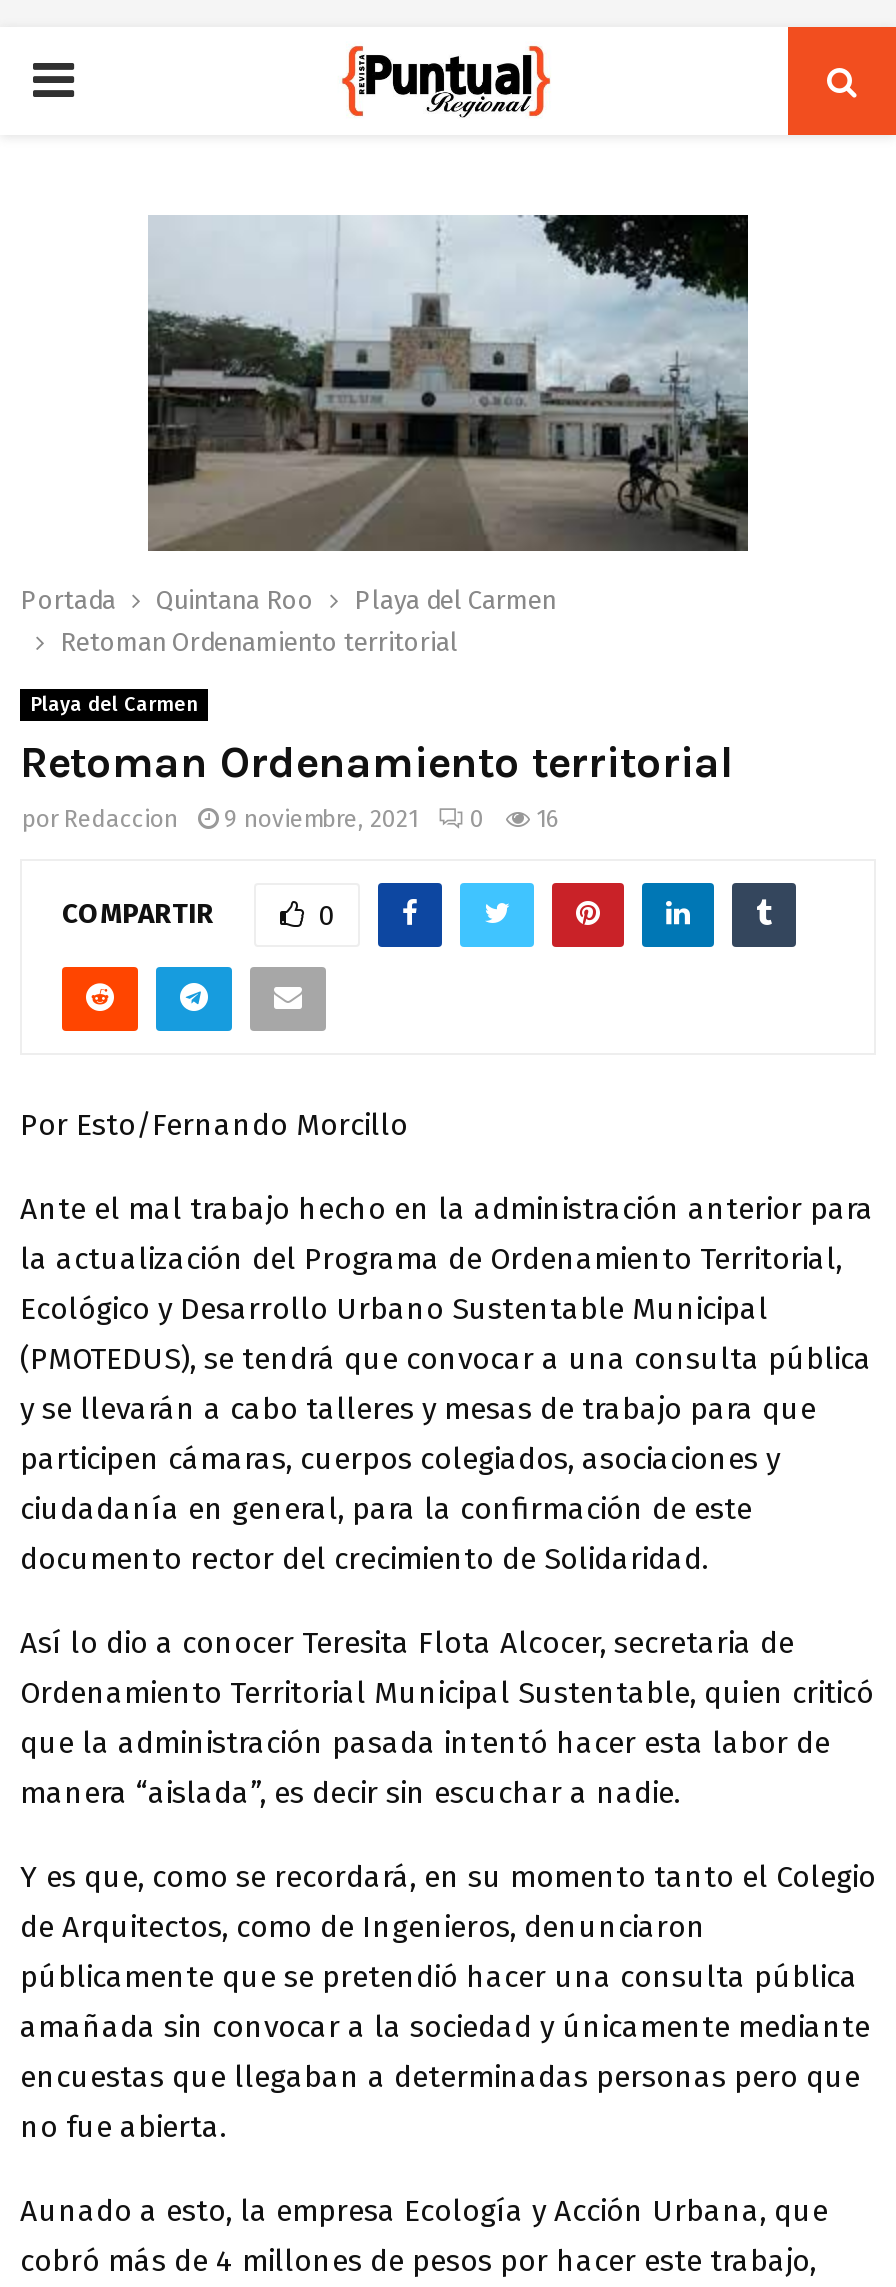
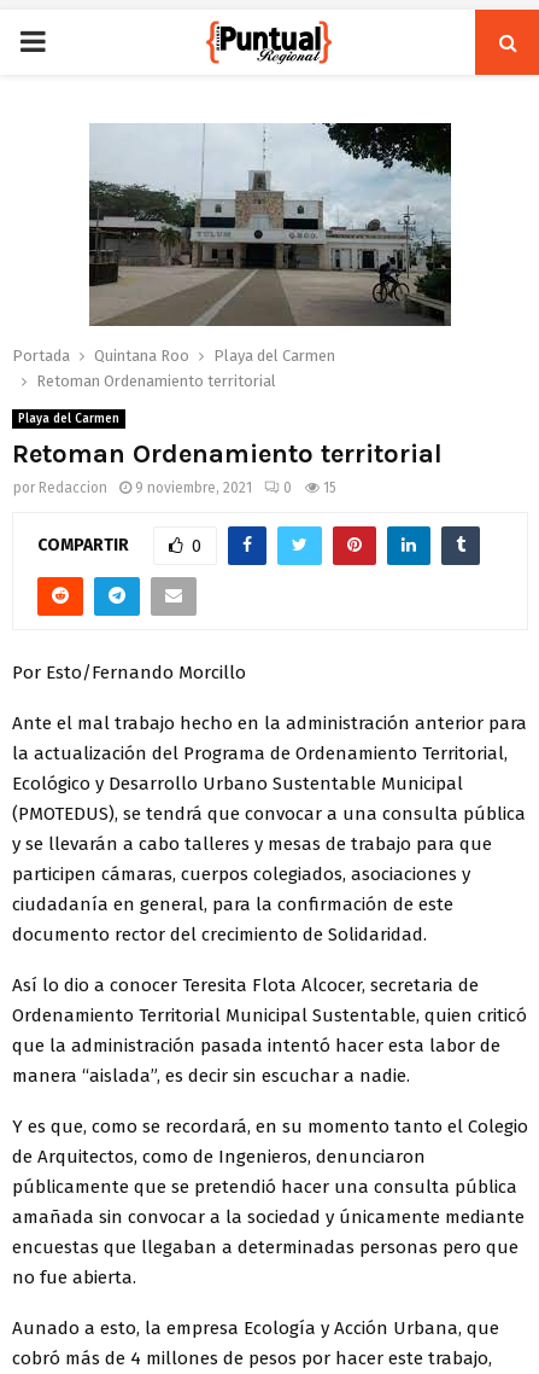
- por Redaccion 9 noviembre, 2021 0 16
+ por Redaccion 9 noviembre, 2021 0 15
